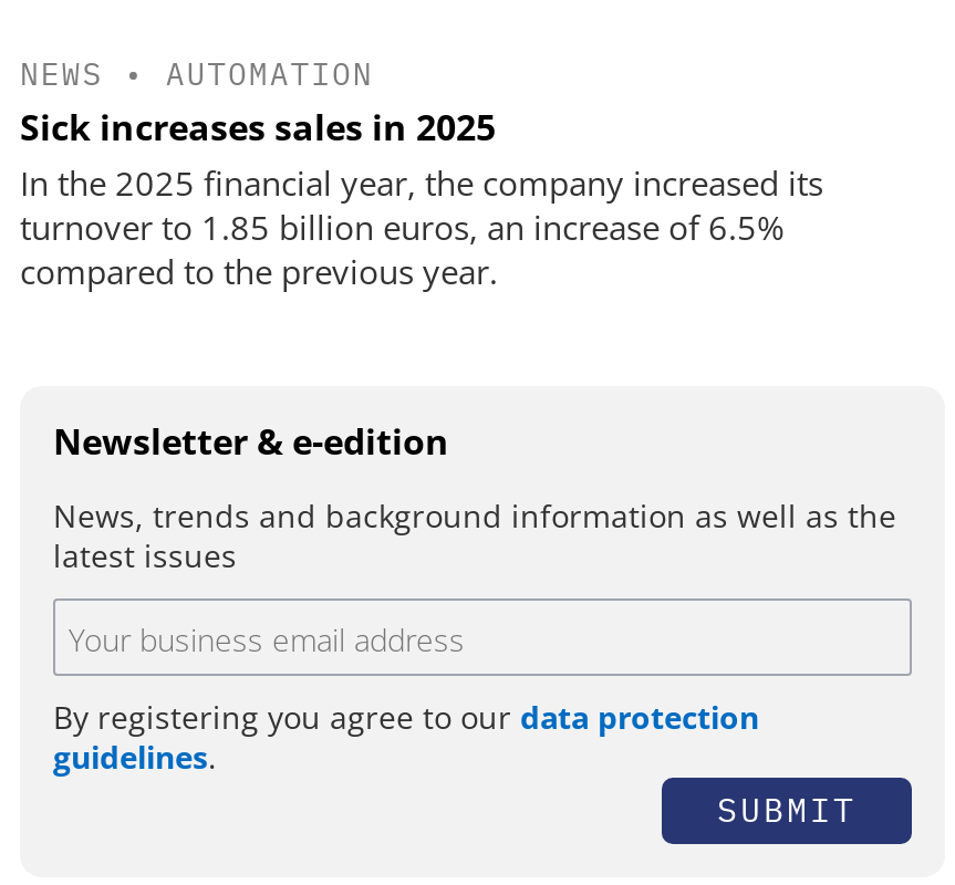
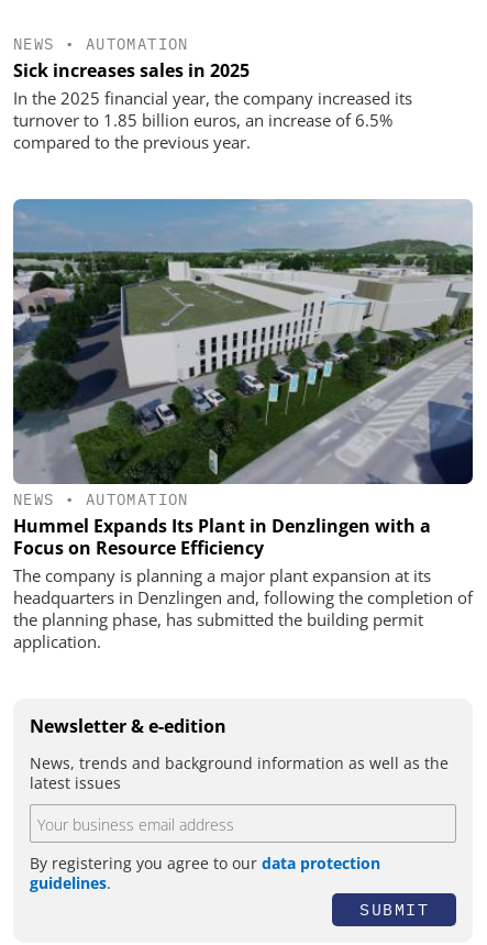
+ [image]
+ NEWS • AUTOMATION
+ Hummel Expands Its Plant in Denzlingen with a
+ Focus on Resource Efficiency
+ The company is planning a major plant expansion at its
+ headquarters in Denzlingen and, following the completion of
+ the planning phase, has submitted the building permit
+ application.
